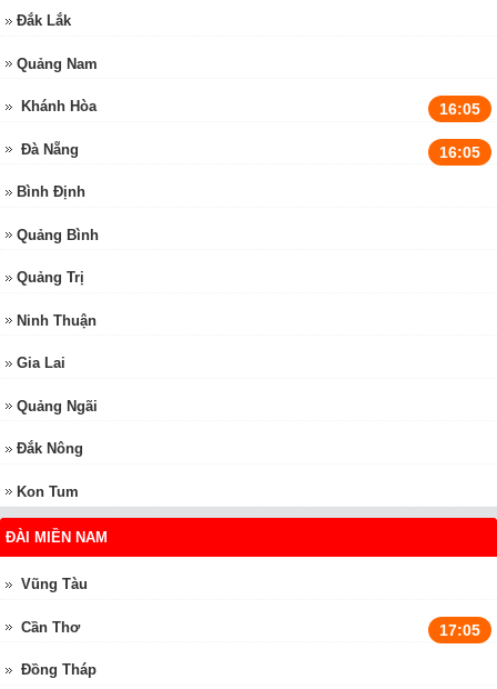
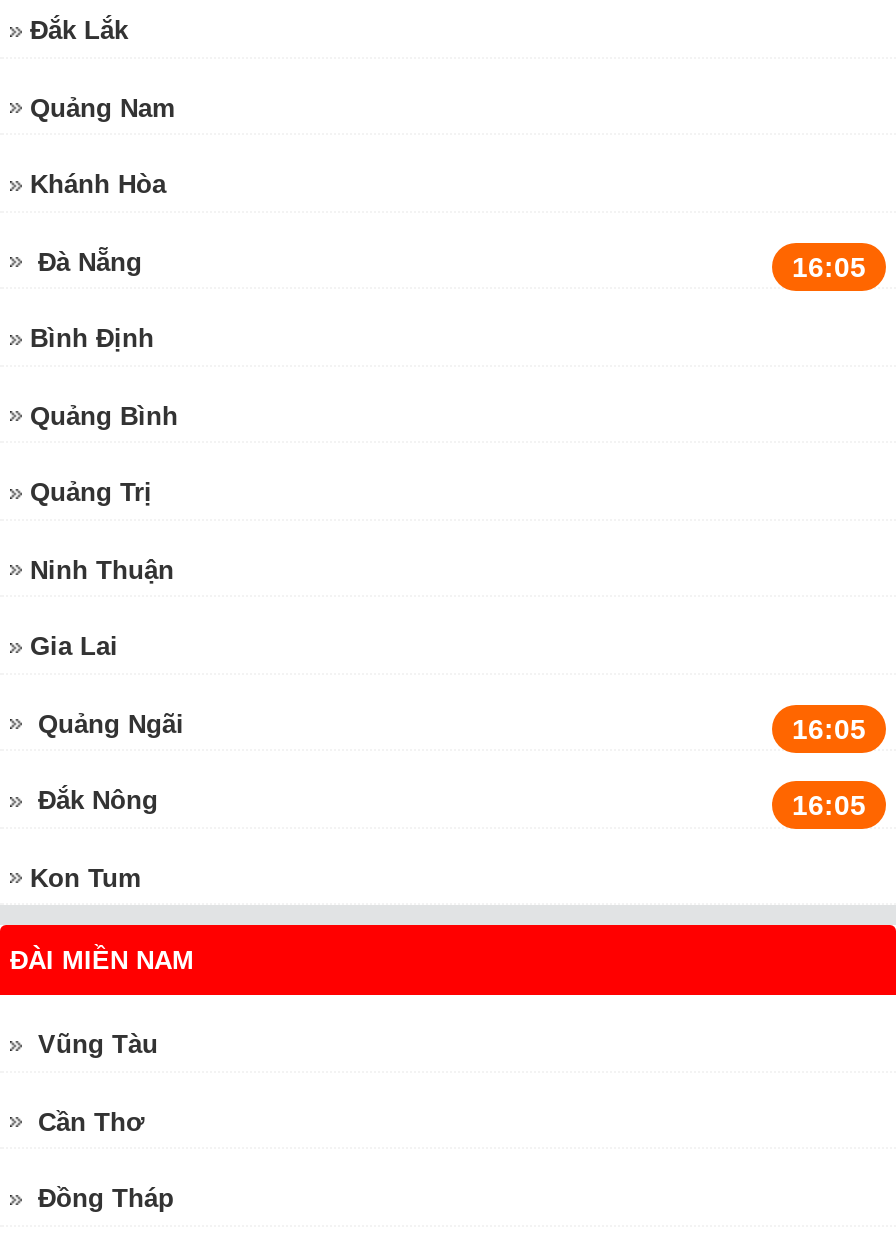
- 16:05

+ 16:05

+ 16:05

- 17:05
